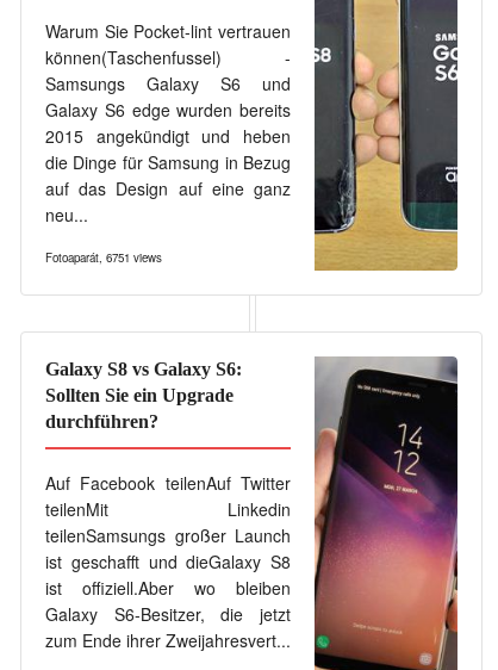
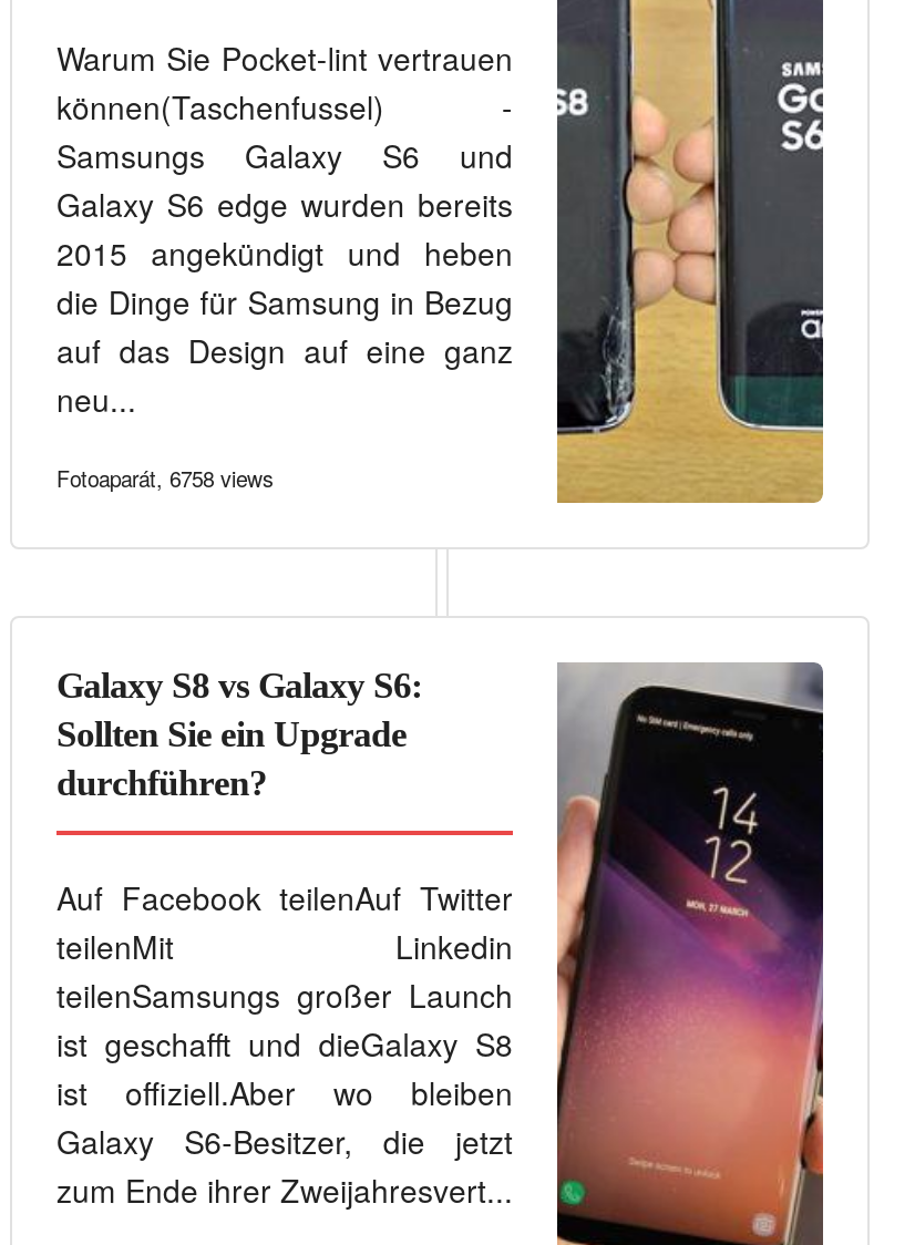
- Fotoaparát, 6751 views
+ Fotoaparát, 6758 views
